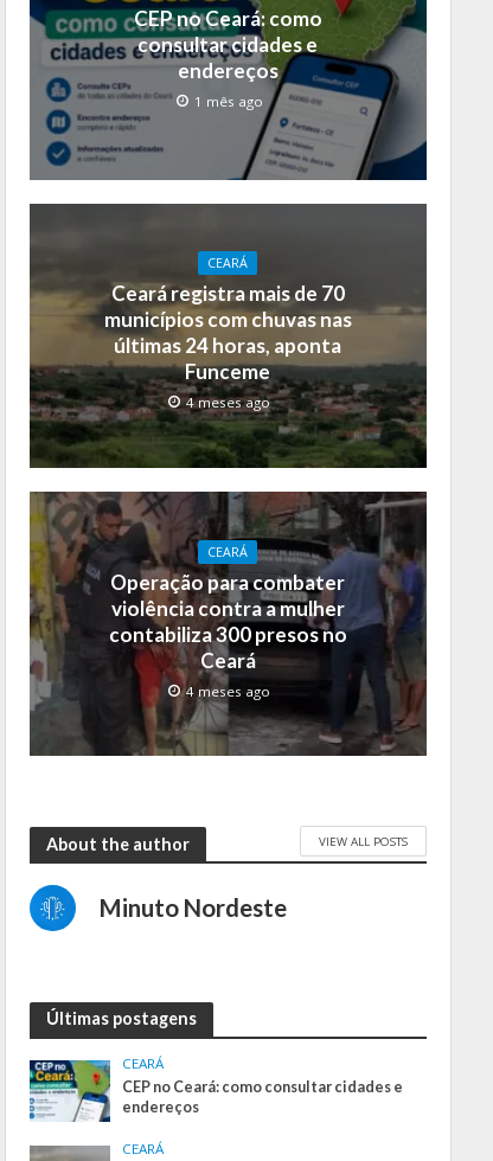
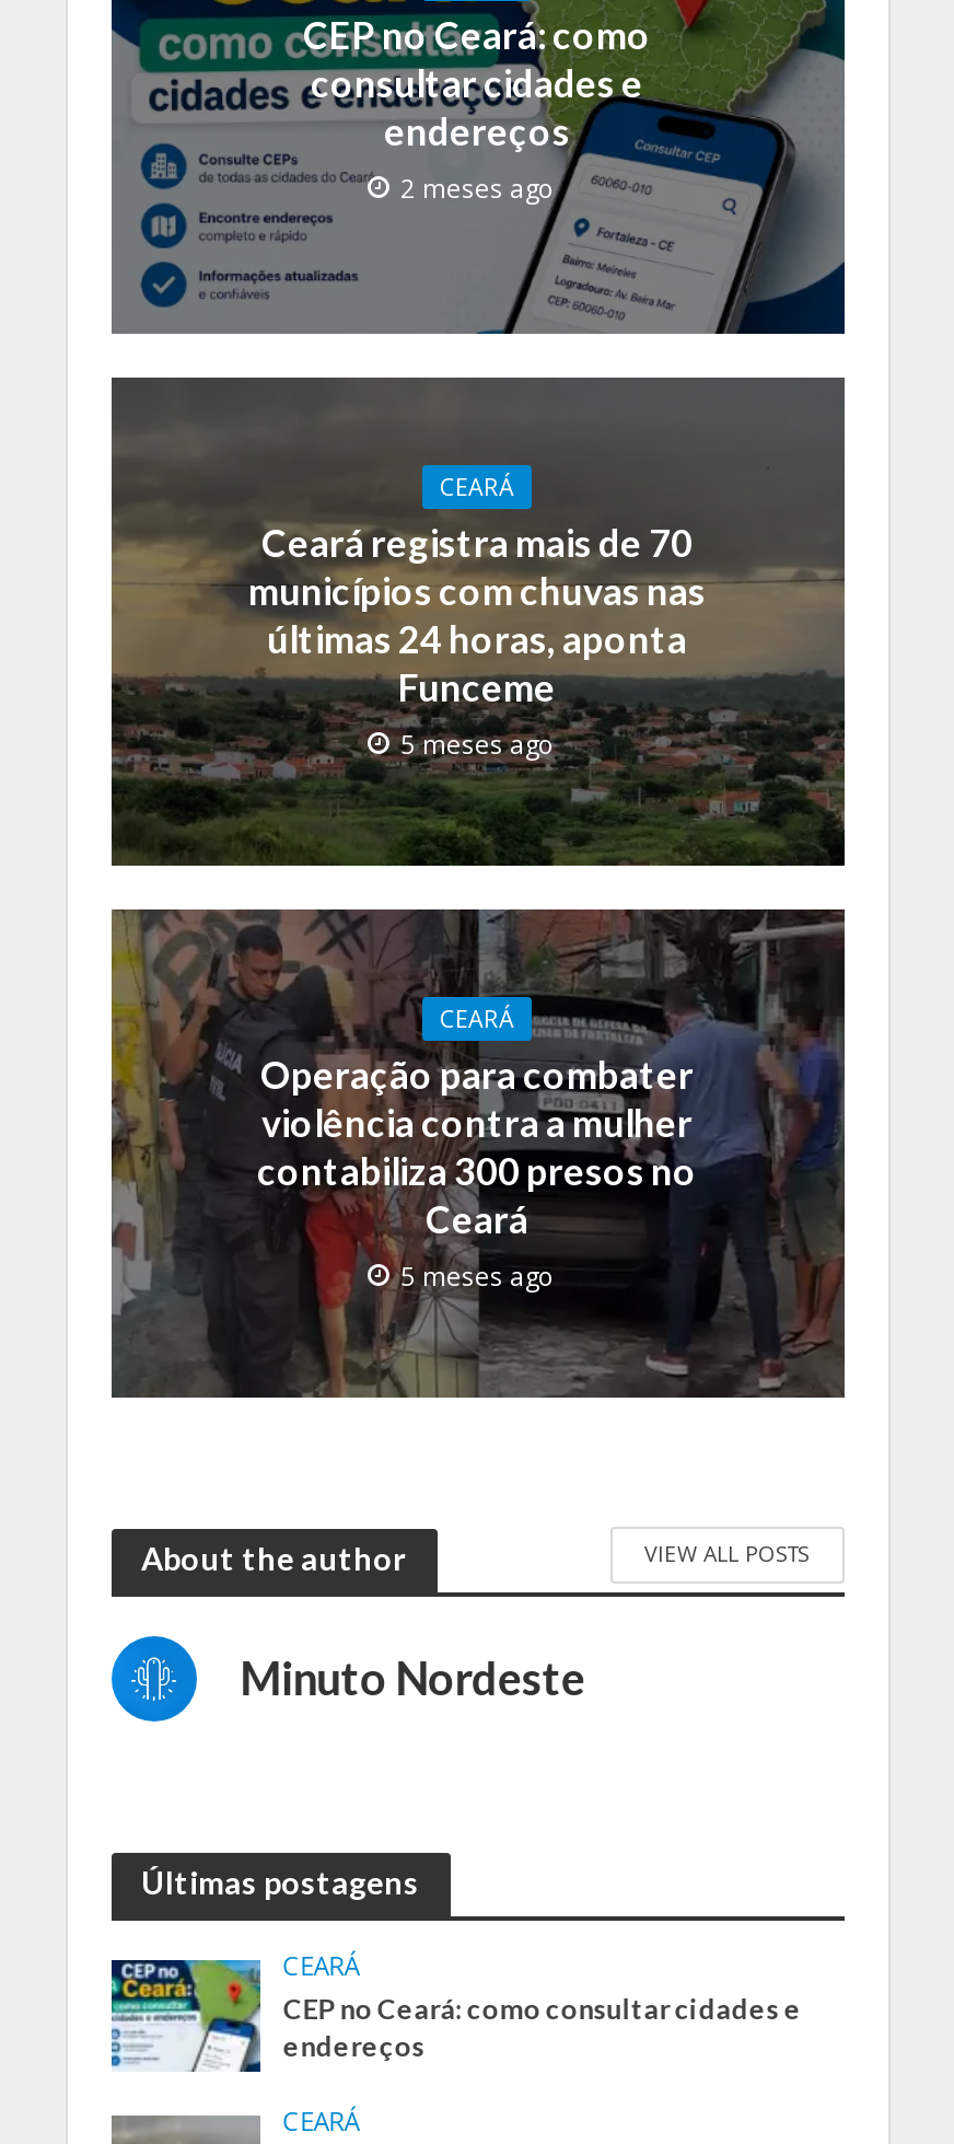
- 1 mês ago
+ 2 meses ago

- 4 meses ago
+ 5 meses ago

- 4 meses ago
+ 5 meses ago
